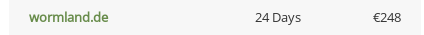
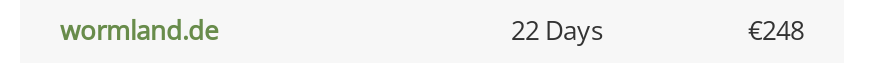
- 24 Days
+ 22 Days
